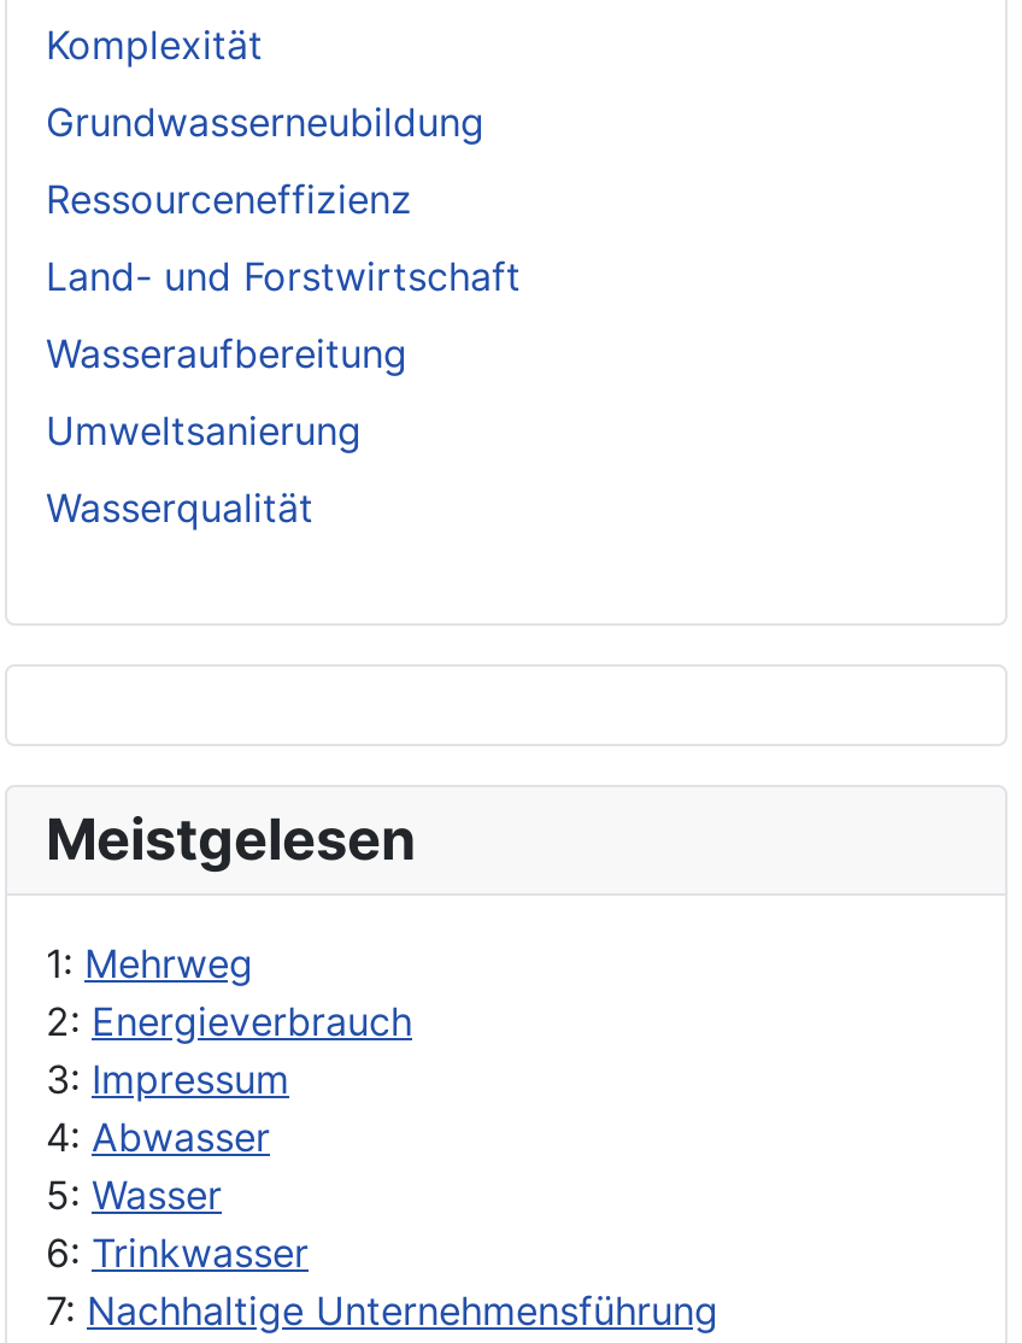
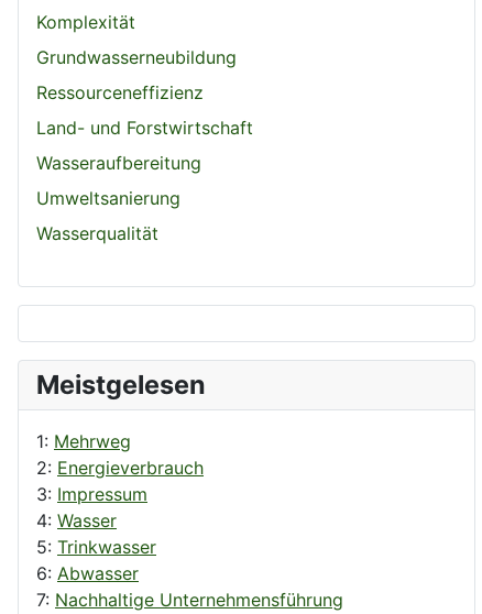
- 4: Abwasser
- 5: Wasser
- 6: Trinkwasser
+ 4: Wasser
+ 5: Trinkwasser
+ 6: Abwasser
